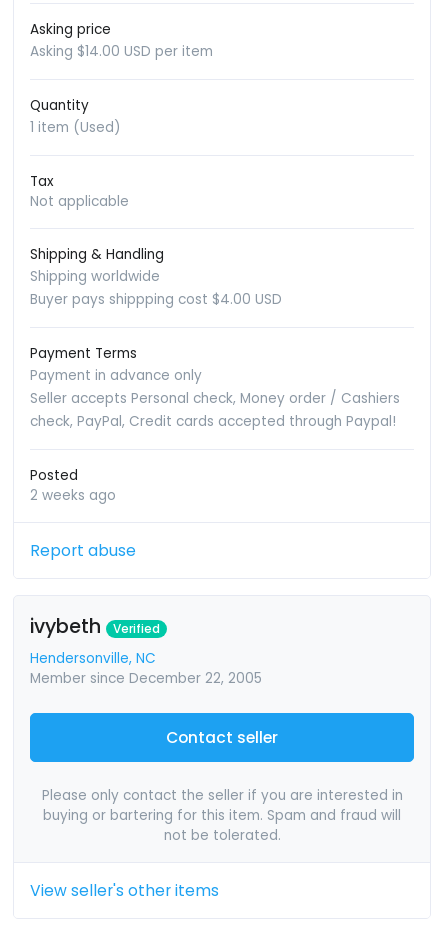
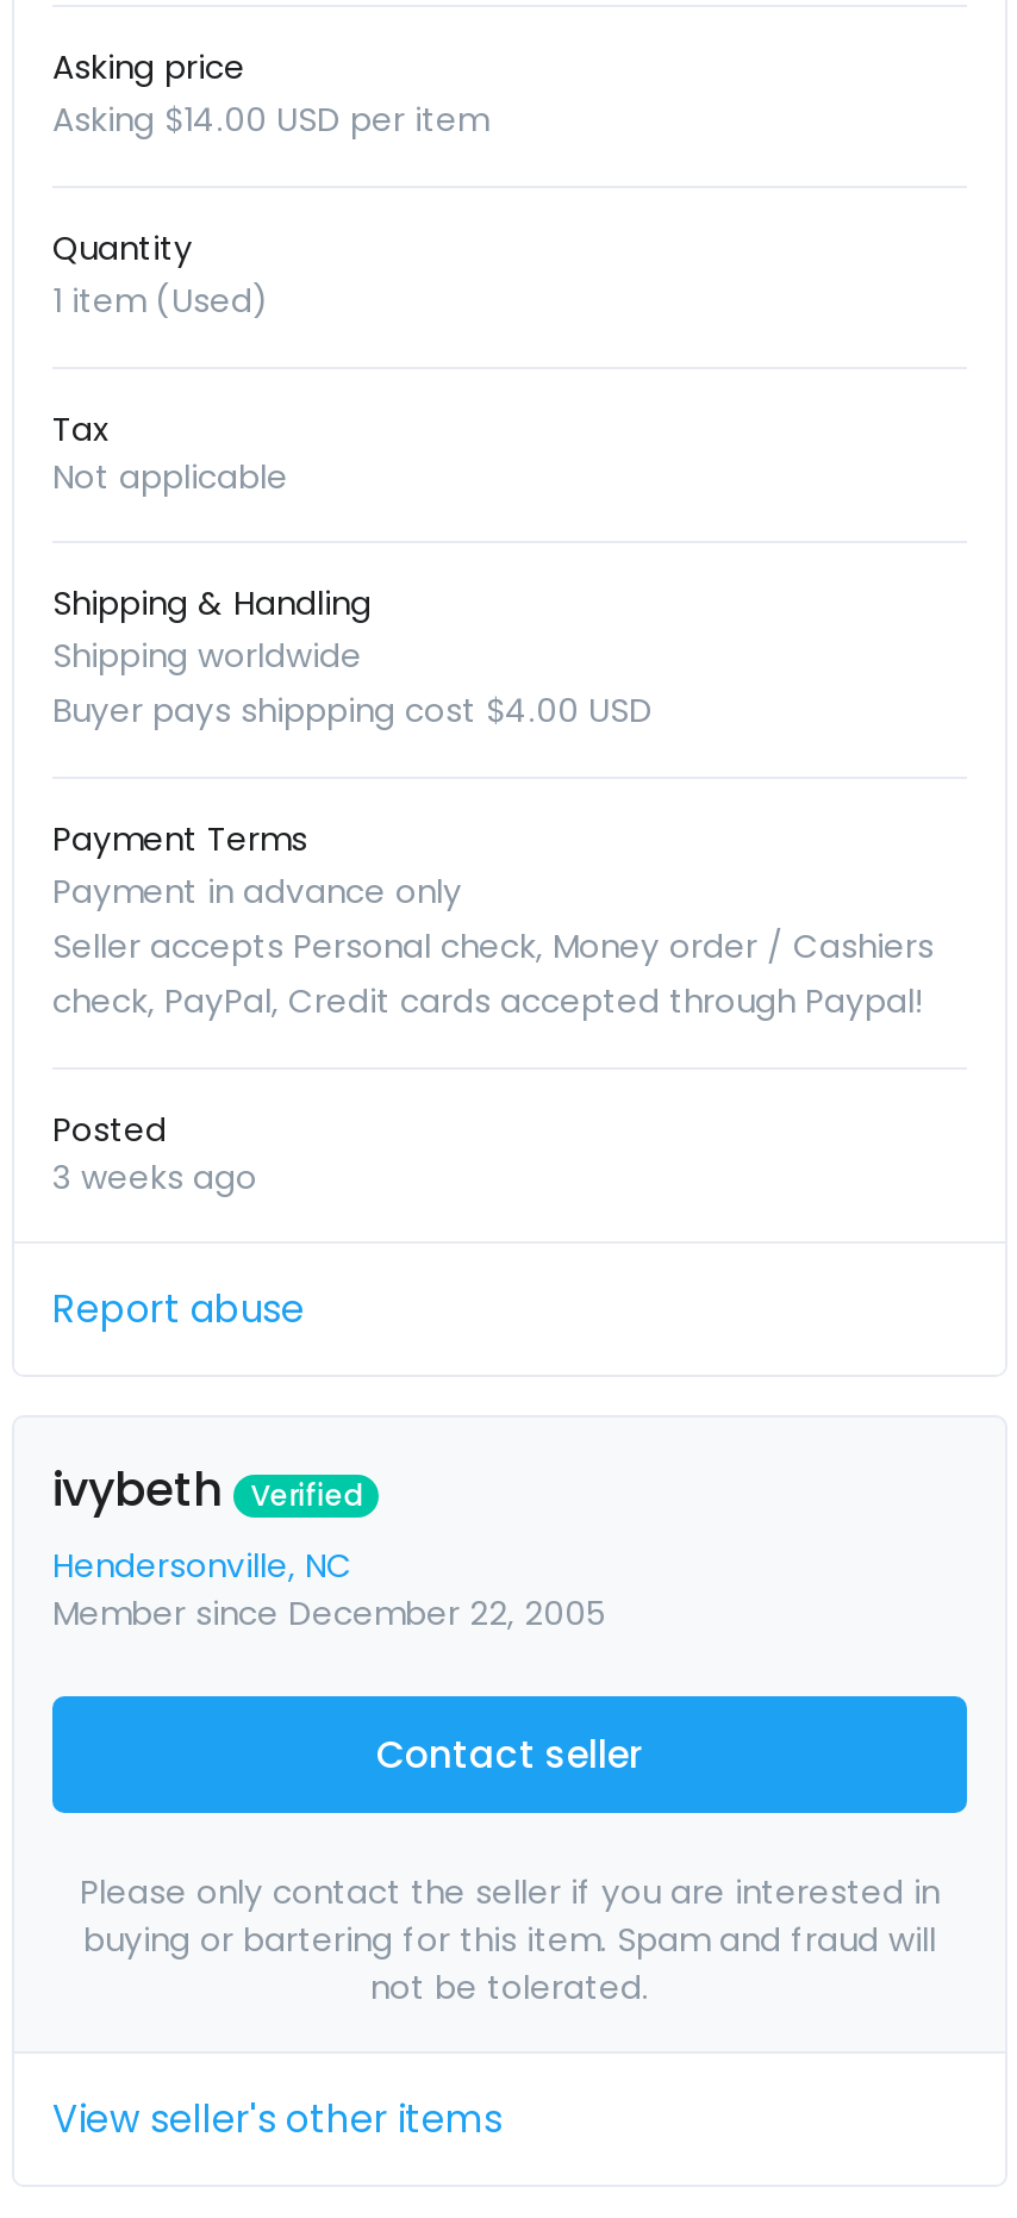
- 2 weeks ago
+ 3 weeks ago
